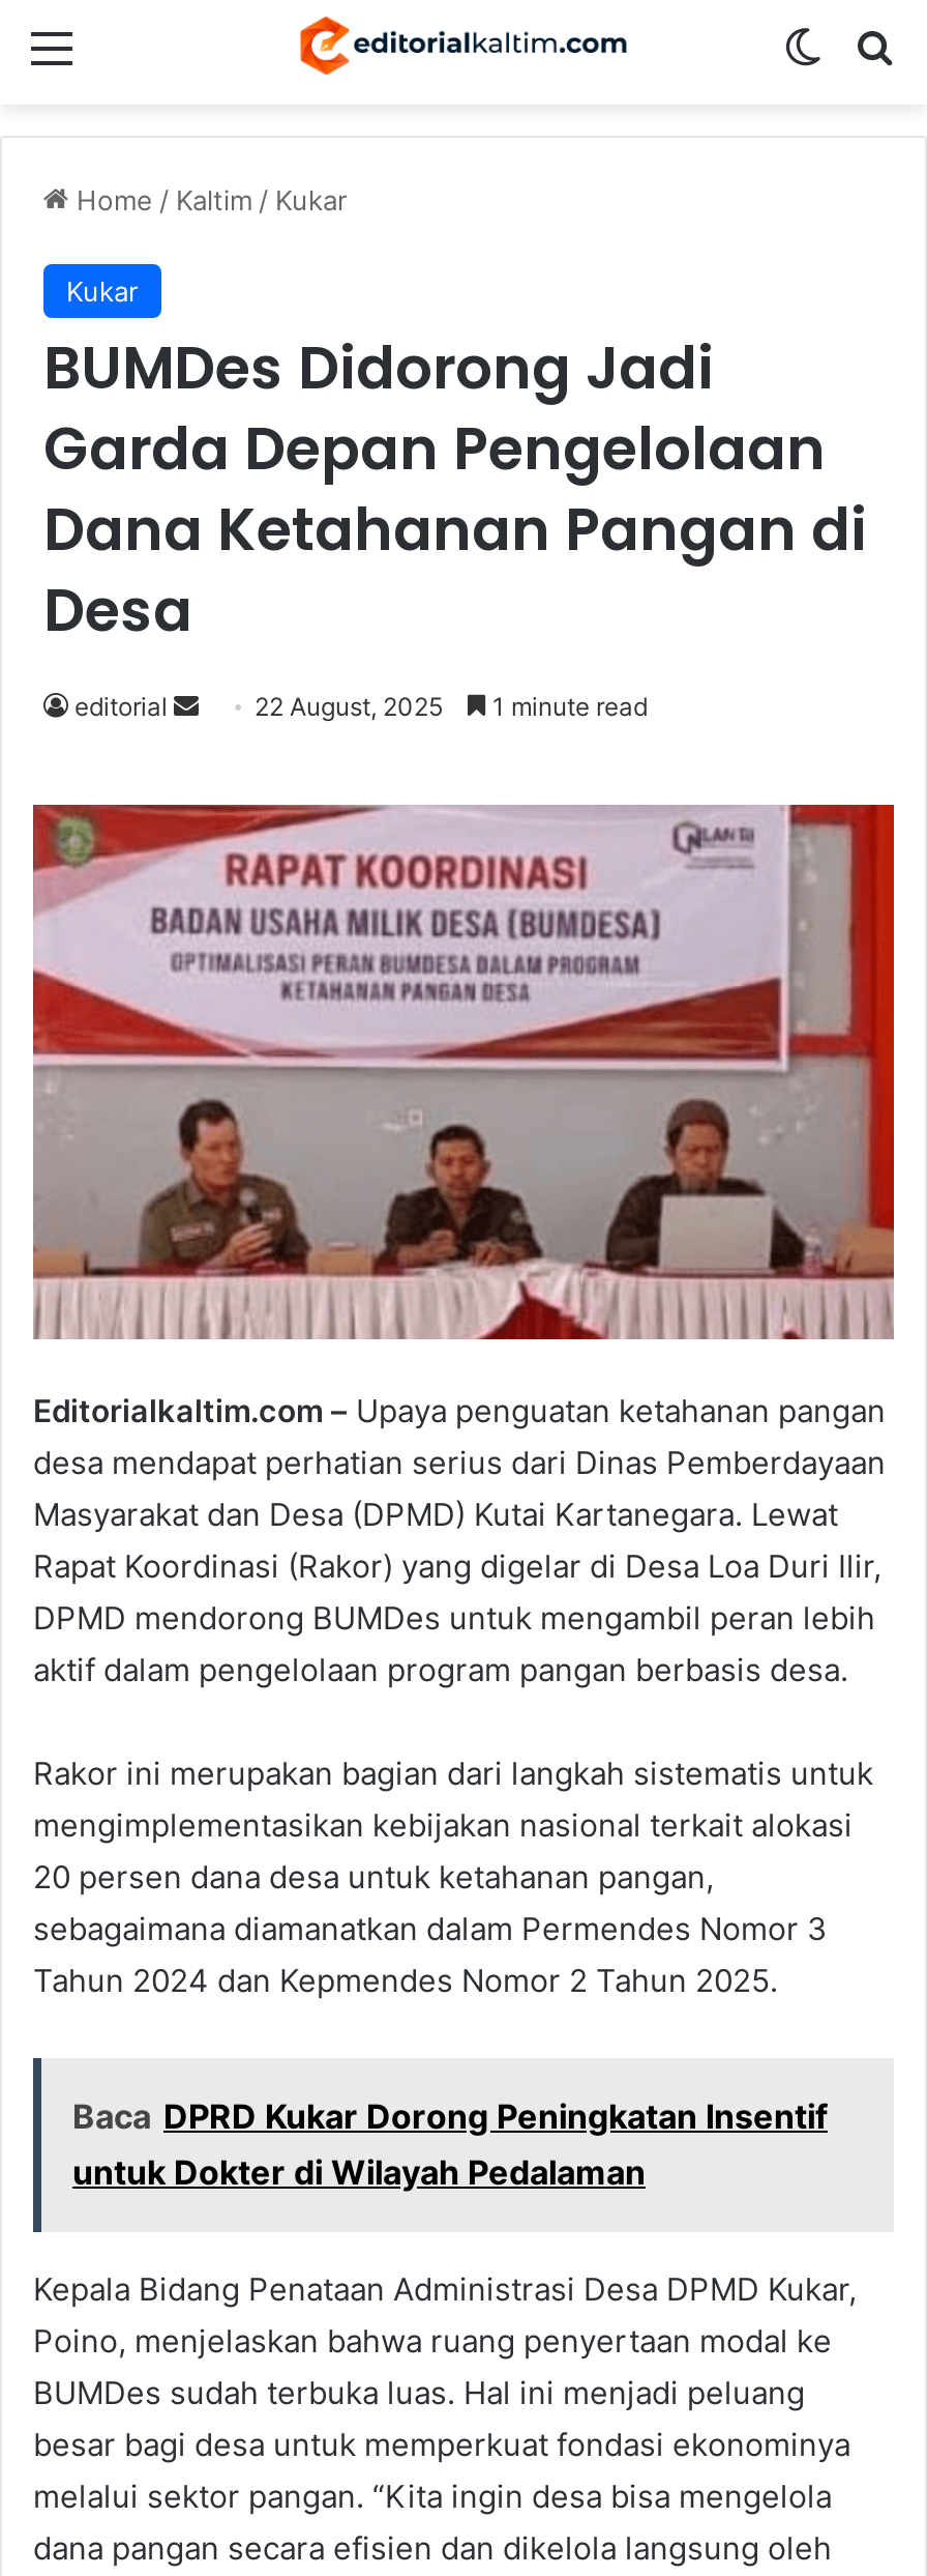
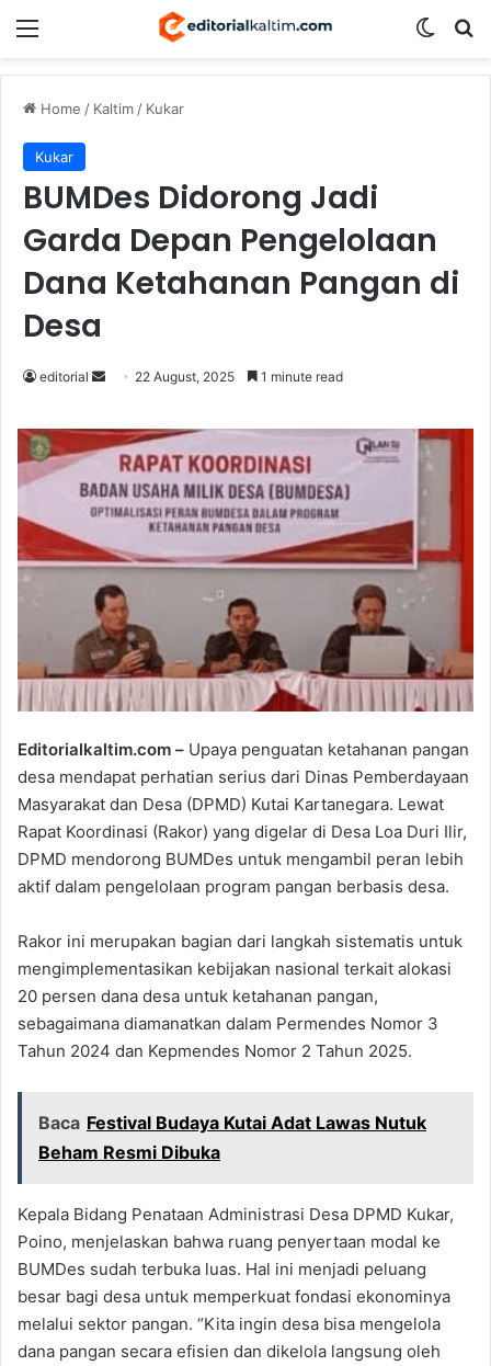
- Baca DPRD Kukar Dorong Peningkatan Insentif
- untuk Dokter di Wilayah Pedalaman
+ Baca Festival Budaya Kutai Adat Lawas Nutuk
+ Beham Resmi Dibuka
